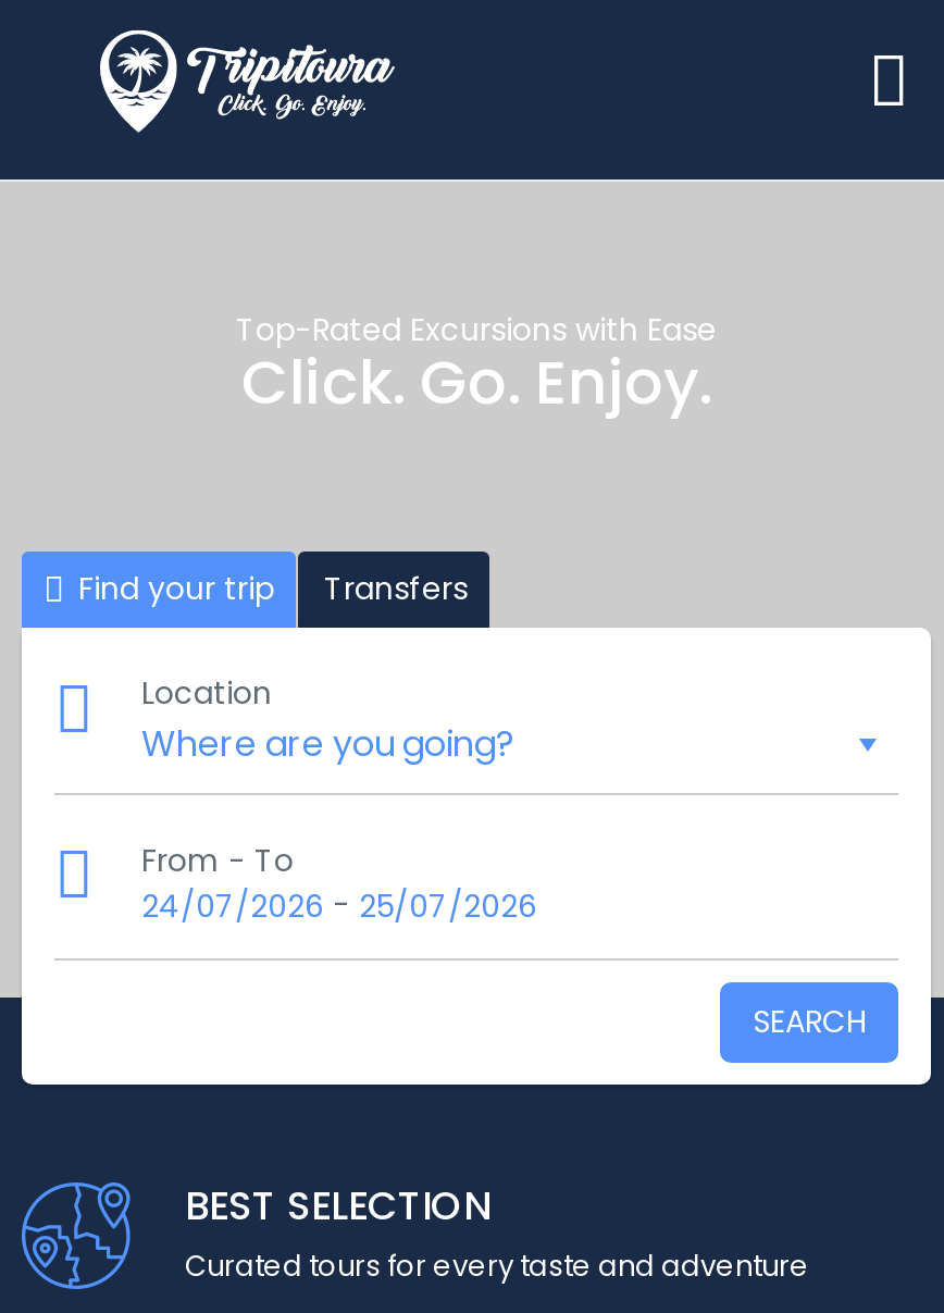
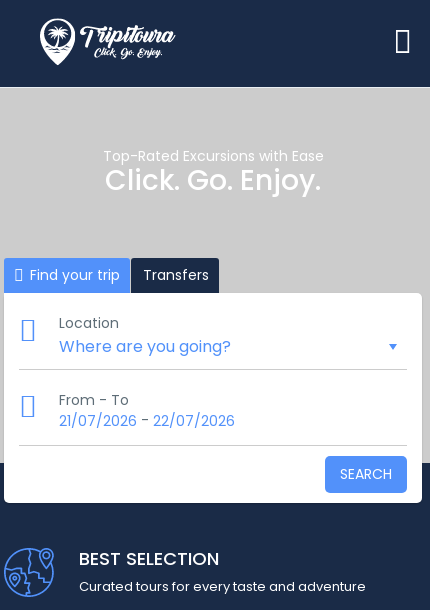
- 24/07/2026 - 25/07/2026
+ 21/07/2026 - 22/07/2026
